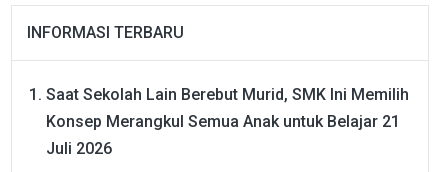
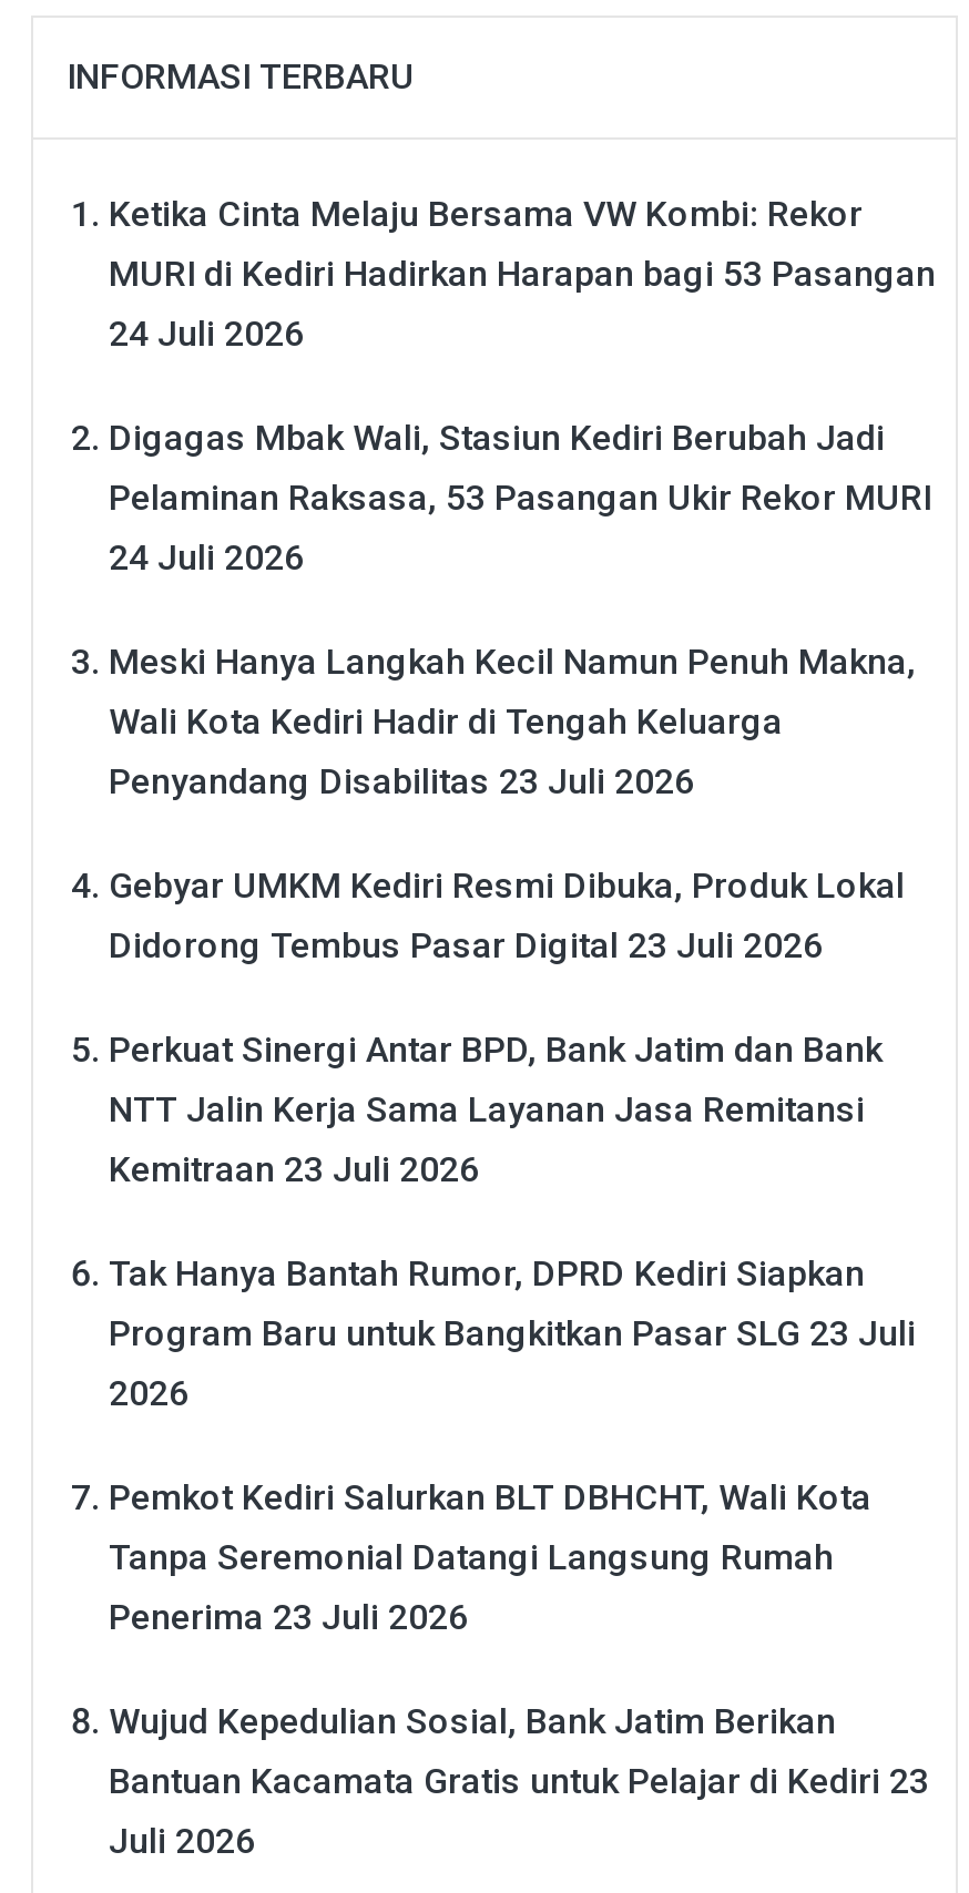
- Saat Sekolah Lain Berebut Murid, SMK Ini Memilih
- Konsep Merangkul Semua Anak untuk Belajar 21
+ Ketika Cinta Melaju Bersama VW Kombi: Rekor
+ MURI di Kediri Hadirkan Harapan bagi 53 Pasangan
+ 24 Juli 2026
+ Digagas Mbak Wali, Stasiun Kediri Berubah Jadi
+ Pelaminan Raksasa, 53 Pasangan Ukir Rekor MURI
+ 24 Juli 2026
+ Meski Hanya Langkah Kecil Namun Penuh Makna,
+ Wali Kota Kediri Hadir di Tengah Keluarga
+ Penyandang Disabilitas 23 Juli 2026
+ Gebyar UMKM Kediri Resmi Dibuka, Produk Lokal
+ Didorong Tembus Pasar Digital 23 Juli 2026
+ Perkuat Sinergi Antar BPD, Bank Jatim dan Bank
+ NTT Jalin Kerja Sama Layanan Jasa Remitansi
+ Kemitraan 23 Juli 2026
+ Tak Hanya Bantah Rumor, DPRD Kediri Siapkan
+ Program Baru untuk Bangkitkan Pasar SLG 23 Juli
+ 2026
+ Pemkot Kediri Salurkan BLT DBHCHT, Wali Kota
+ Tanpa Seremonial Datangi Langsung Rumah
+ Penerima 23 Juli 2026
+ Wujud Kepedulian Sosial, Bank Jatim Berikan
+ Bantuan Kacamata Gratis untuk Pelajar di Kediri 23
